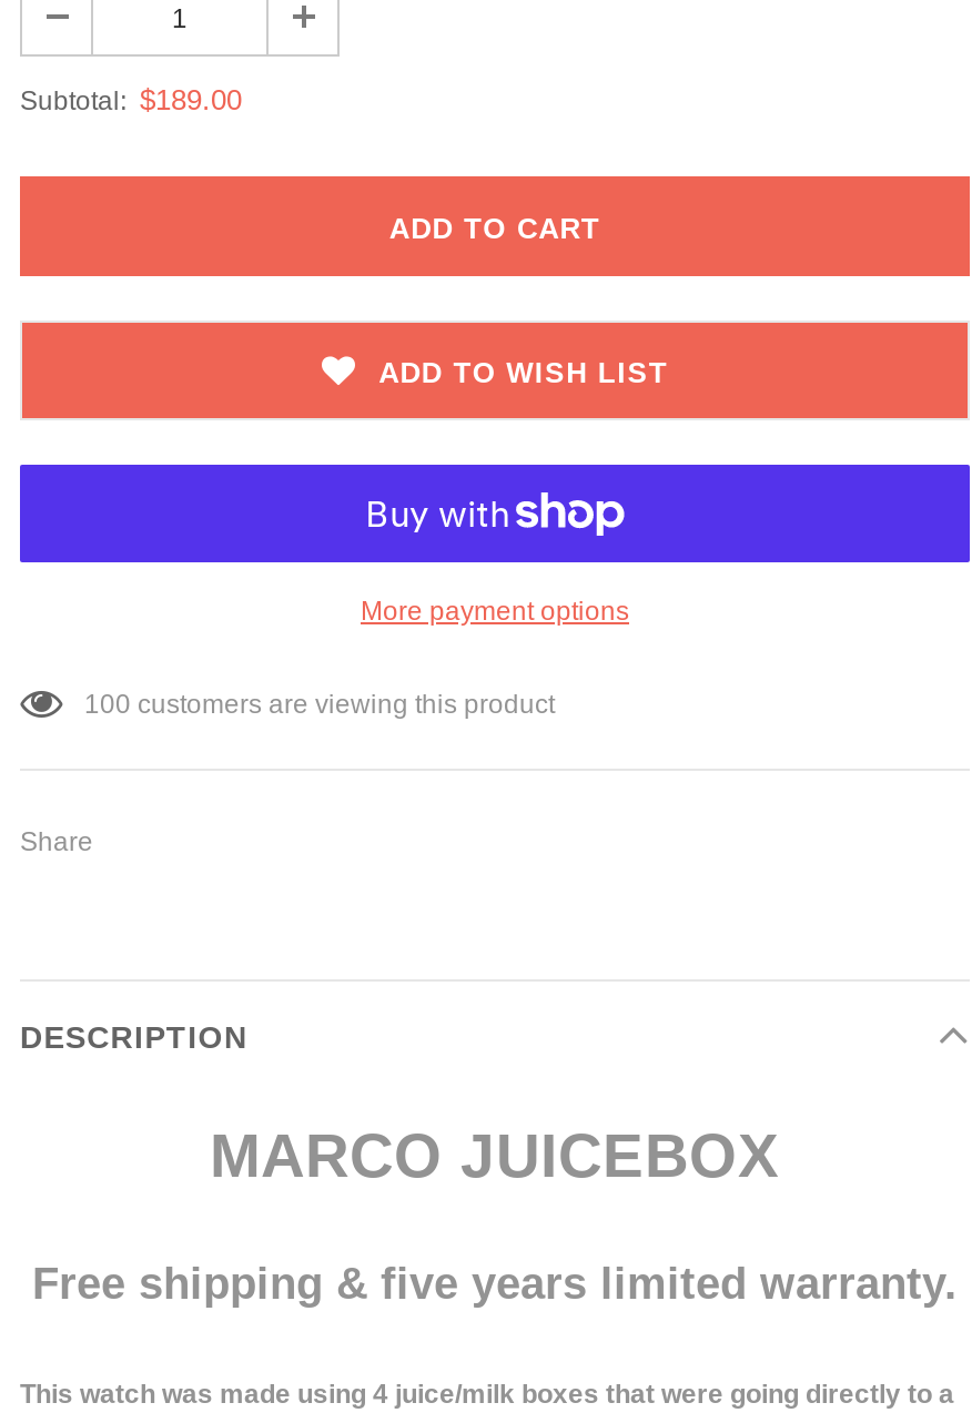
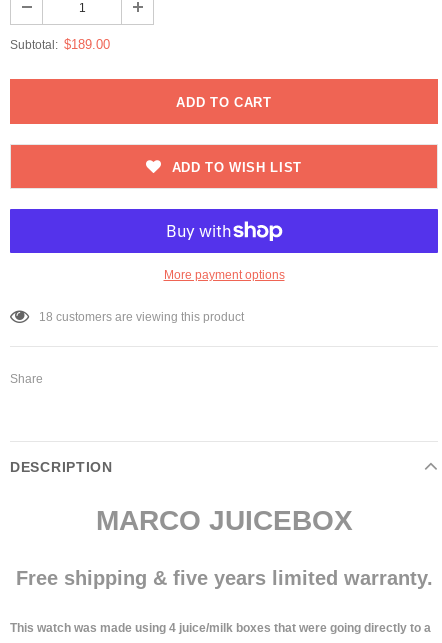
- 100 customers are viewing this product
+ 18 customers are viewing this product
